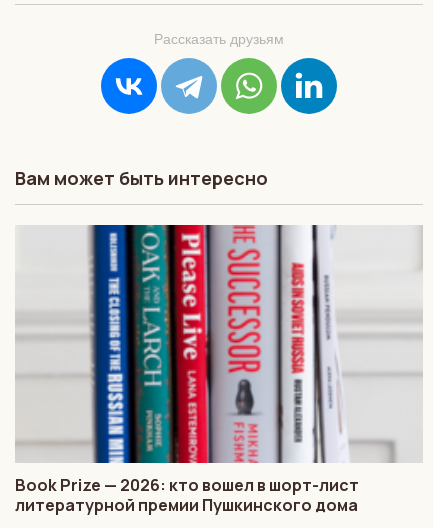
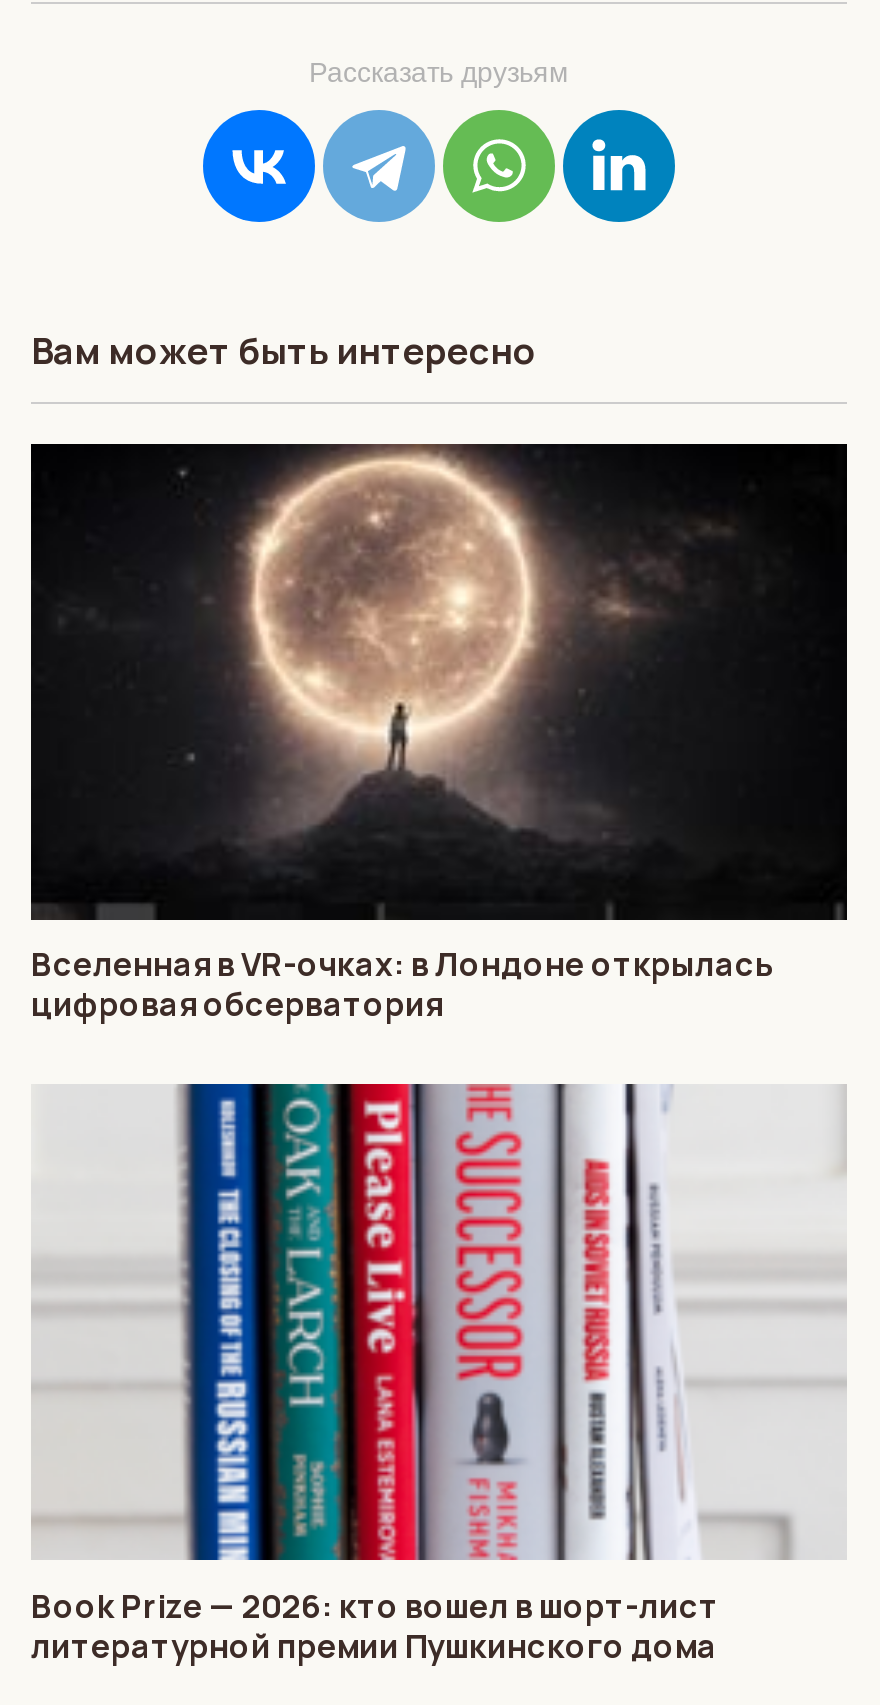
+ [image]
+ Вселенная в VR-очках: в Лондоне открылась
+ цифровая обсерватория
